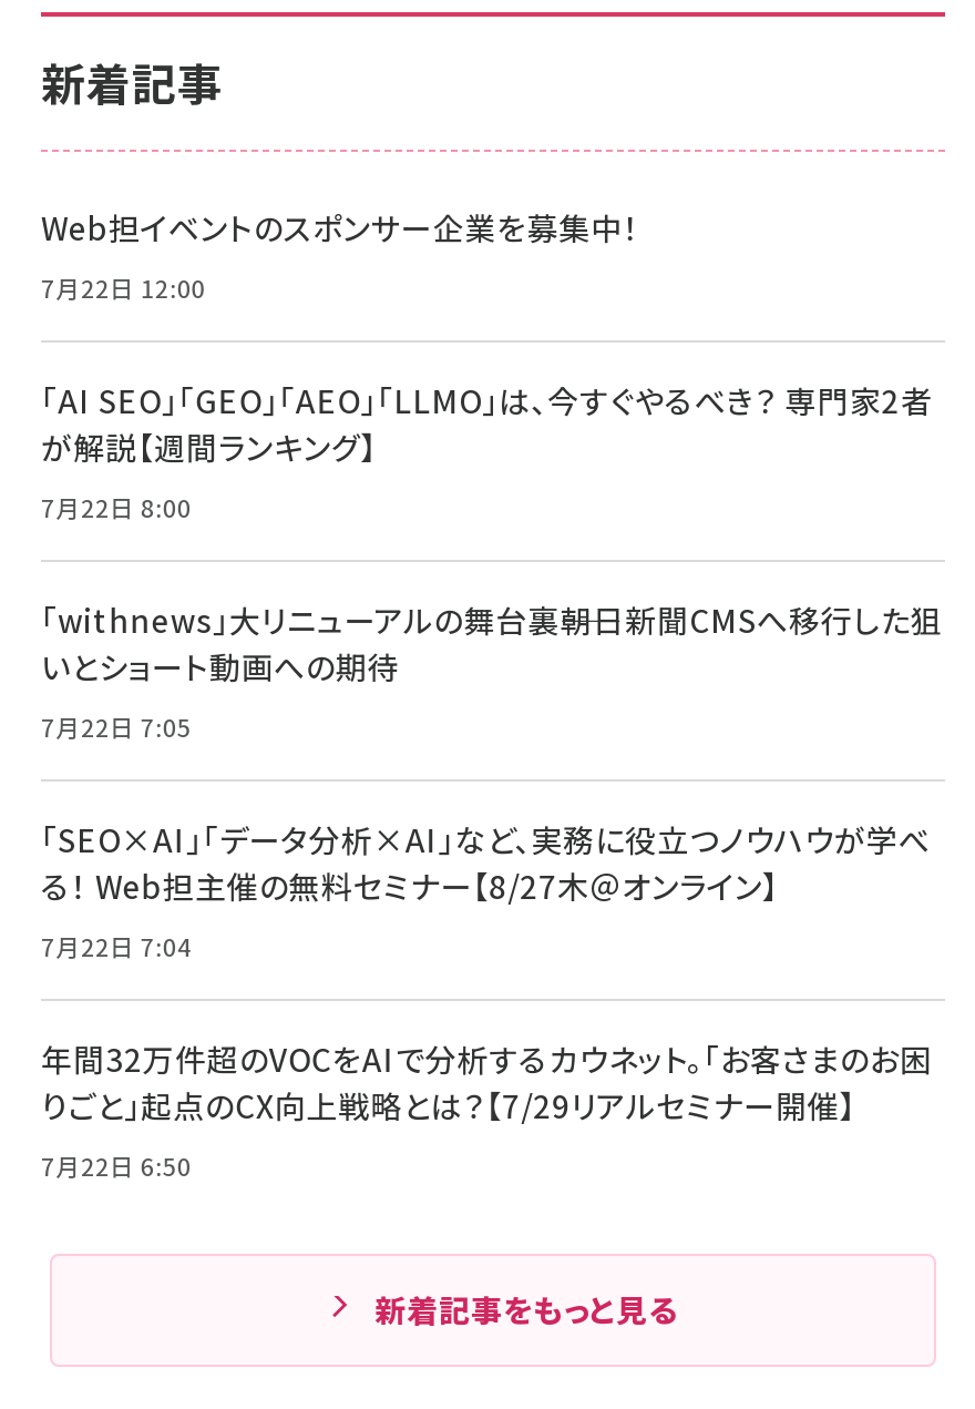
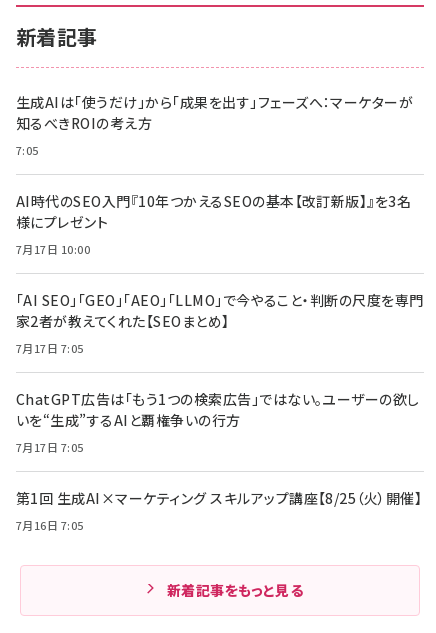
- Web担イベントのスポンサー企業を募集中！
- 7月22日 12:00
+ 生成AIは「使うだけ」から「成果を出す」フェーズへ：マーケターが
+ 知るべきROIの考え方
+ 7:05

- 「AI SEO」「GEO」「AEO」「LLMO」は、今すぐやるべき？ 専門家2者
- が解説【週間ランキング】
- 7月22日 8:00
+ AI時代のSEO入門『10年つかえるSEOの基本【改訂新版】』を3名
+ 様にプレゼント
+ 7月17日 10:00

- 「withnews」大リニューアルの舞台裏――朝日新聞CMSへ移行した狙
- いとショート動画への期待
- 7月22日 7:05
+ 「AI SEO」「GEO」「AEO」「LLMO」で今やること・判断の尺度を専門
+ 家2者が教えてくれた【SEOまとめ】
+ 7月17日 7:05

- 「SEO×AI」「データ分析×AI」など、実務に役立つノウハウが学べ
- る！ Web担主催の無料セミナー【8/27木＠オンライン】
- 7月22日 7:04
+ ChatGPT広告は「もう1つの検索広告」ではない。ユーザーの欲し
+ いを“生成”するAIと覇権争いの行方
+ 7月17日 7:05

- 年間32万件超のVOCをAIで分析するカウネット。「お客さまのお困
- りごと」起点のCX向上戦略とは？【7/29リアルセミナー開催】
- 7月22日 6:50
+ 第1回 生成AI×マーケティング スキルアップ講座【8/25（火）開催】
+ 7月16日 7:05
